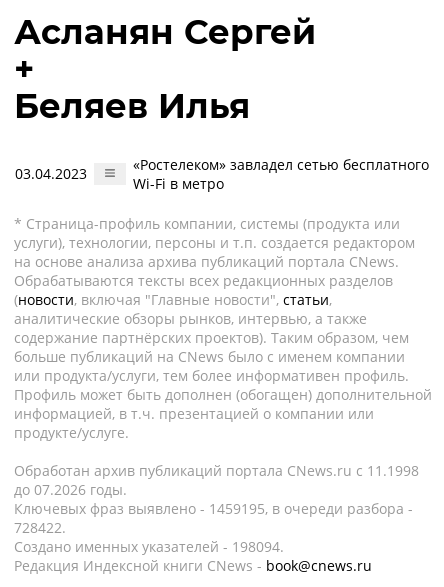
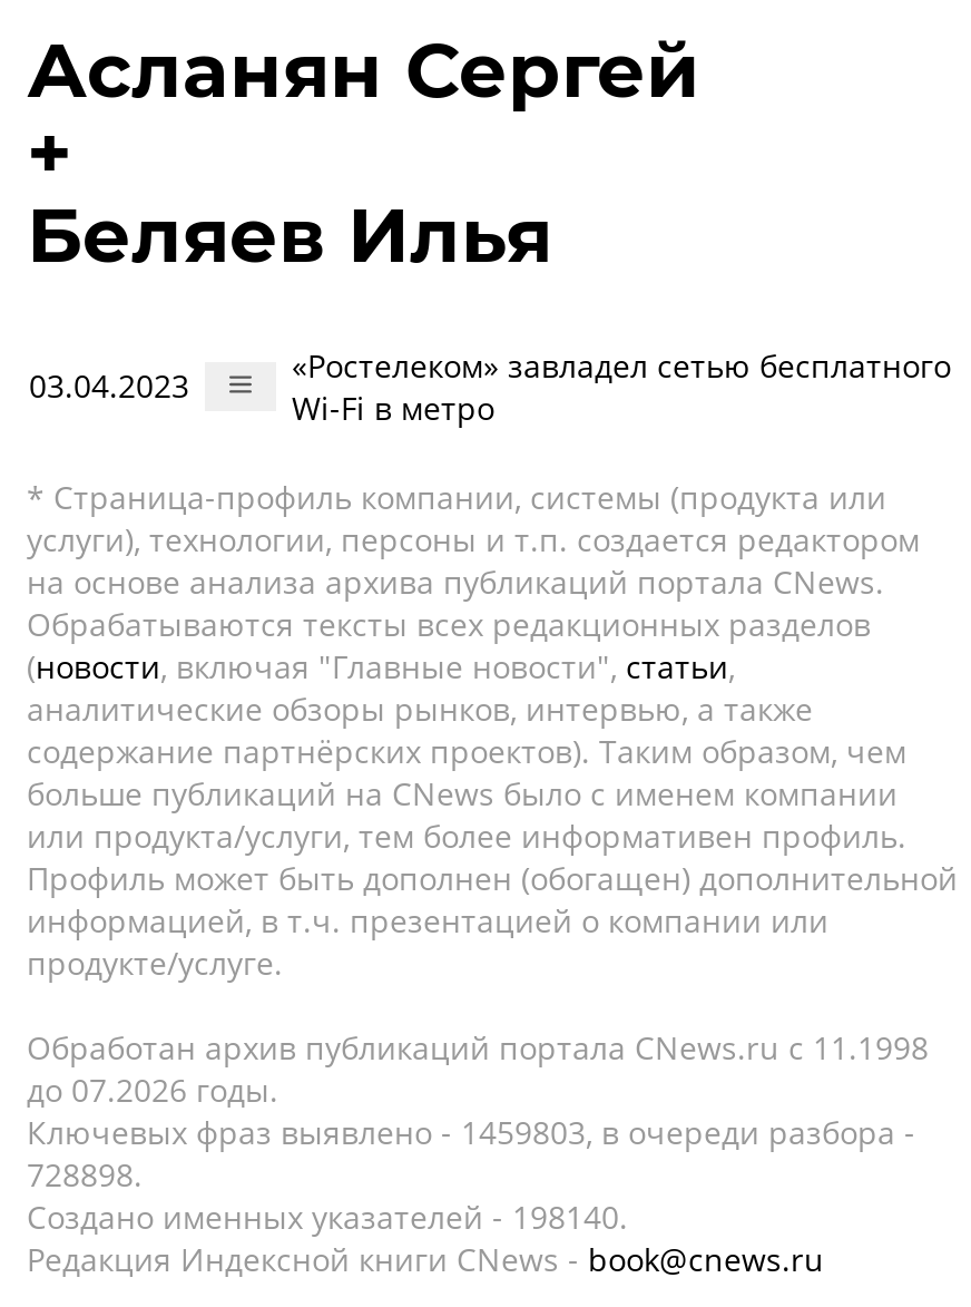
- Ключевых фраз выявлено - 1459195, в очереди разбора -
+ Ключевых фраз выявлено - 1459803, в очереди разбора -

- 728422.
+ 728898.

- Создано именных указателей - 198094.
+ Создано именных указателей - 198140.
